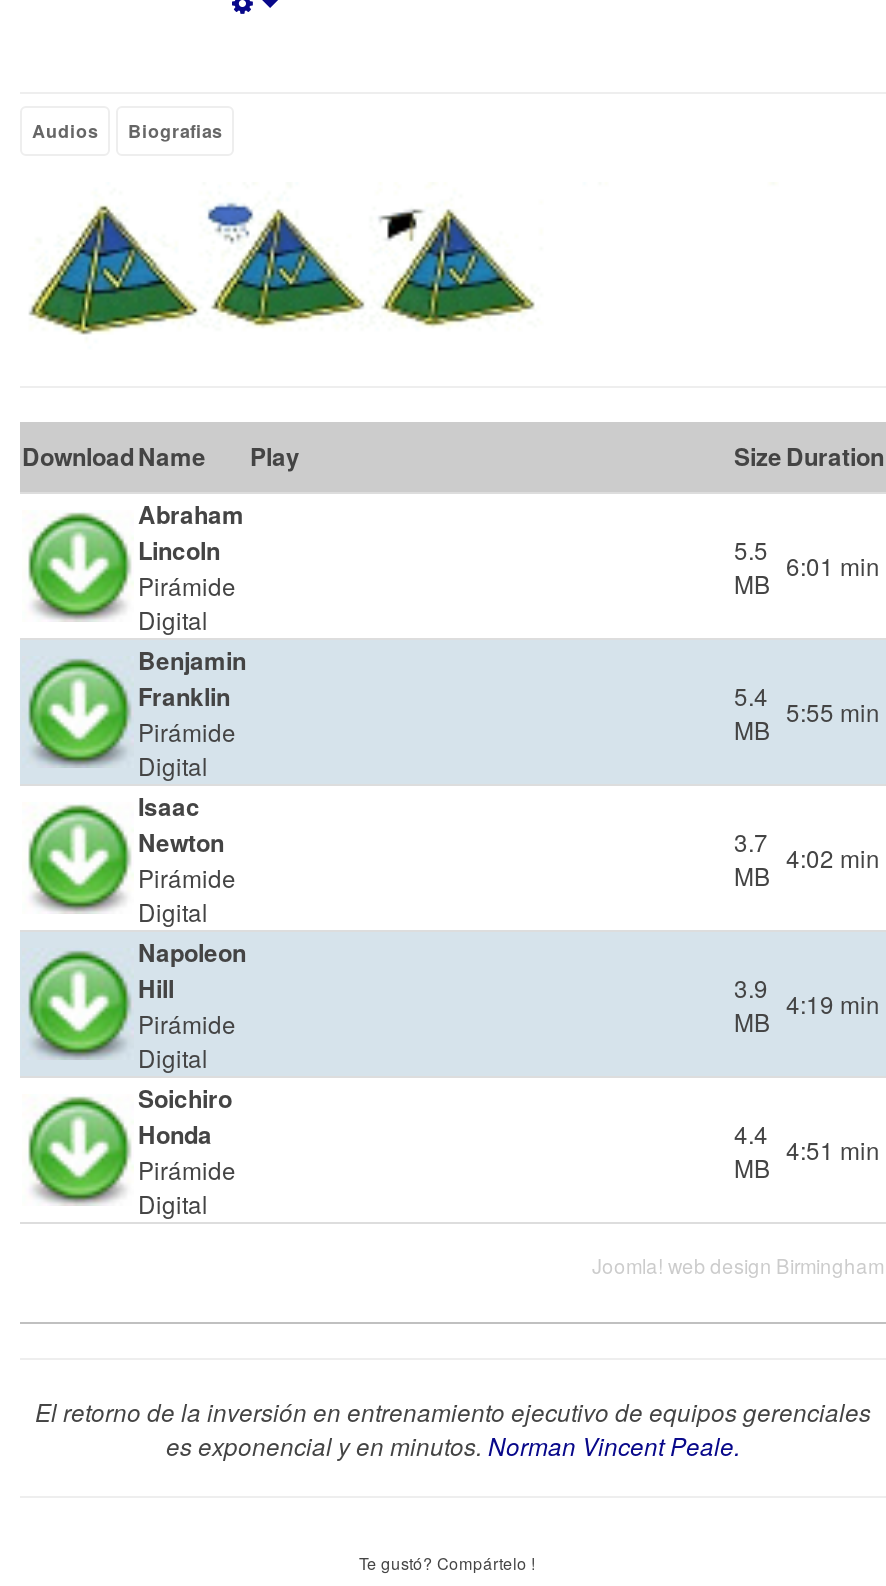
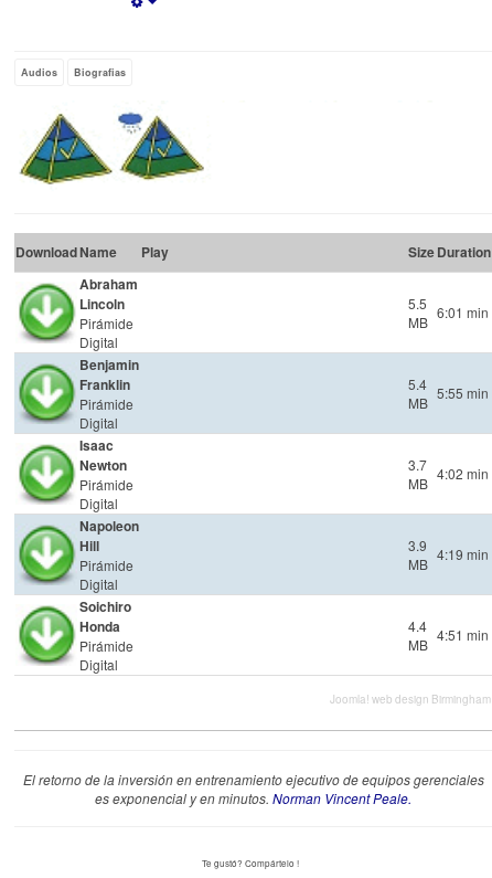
- [image]
